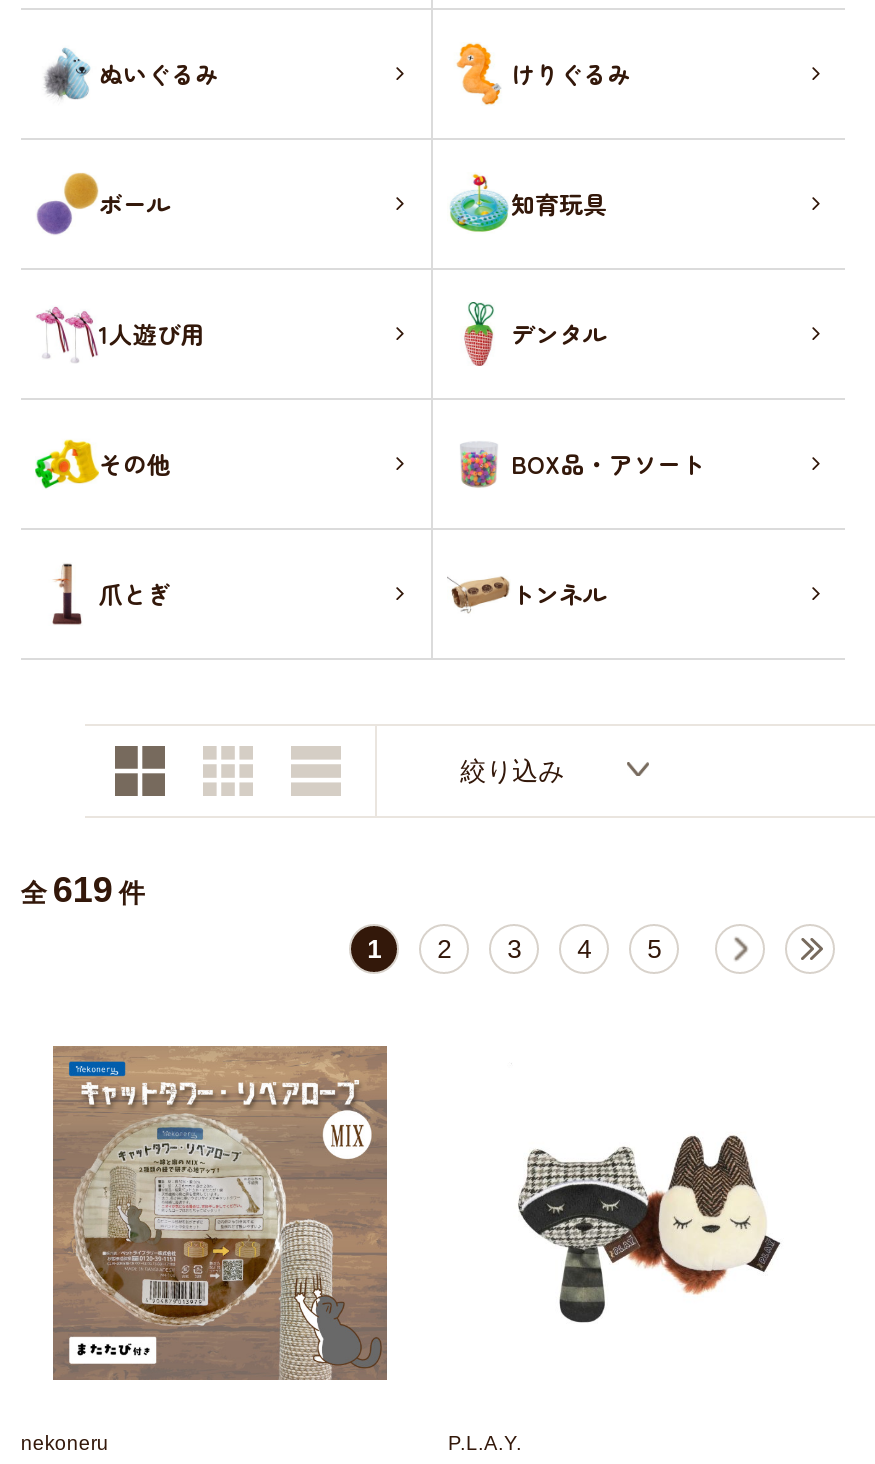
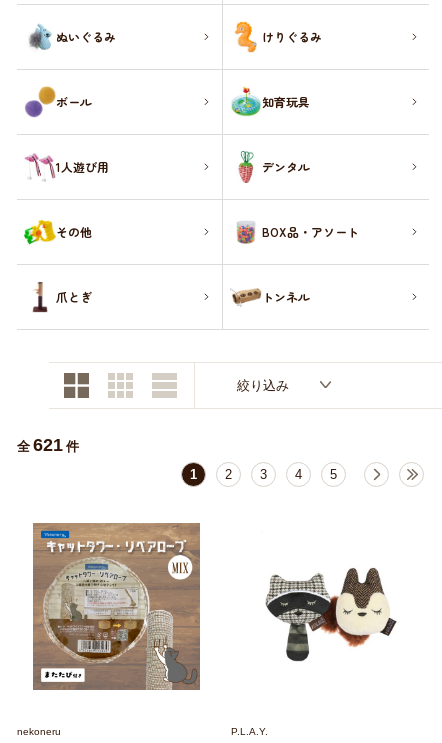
- 全 619 件
+ 全 621 件
